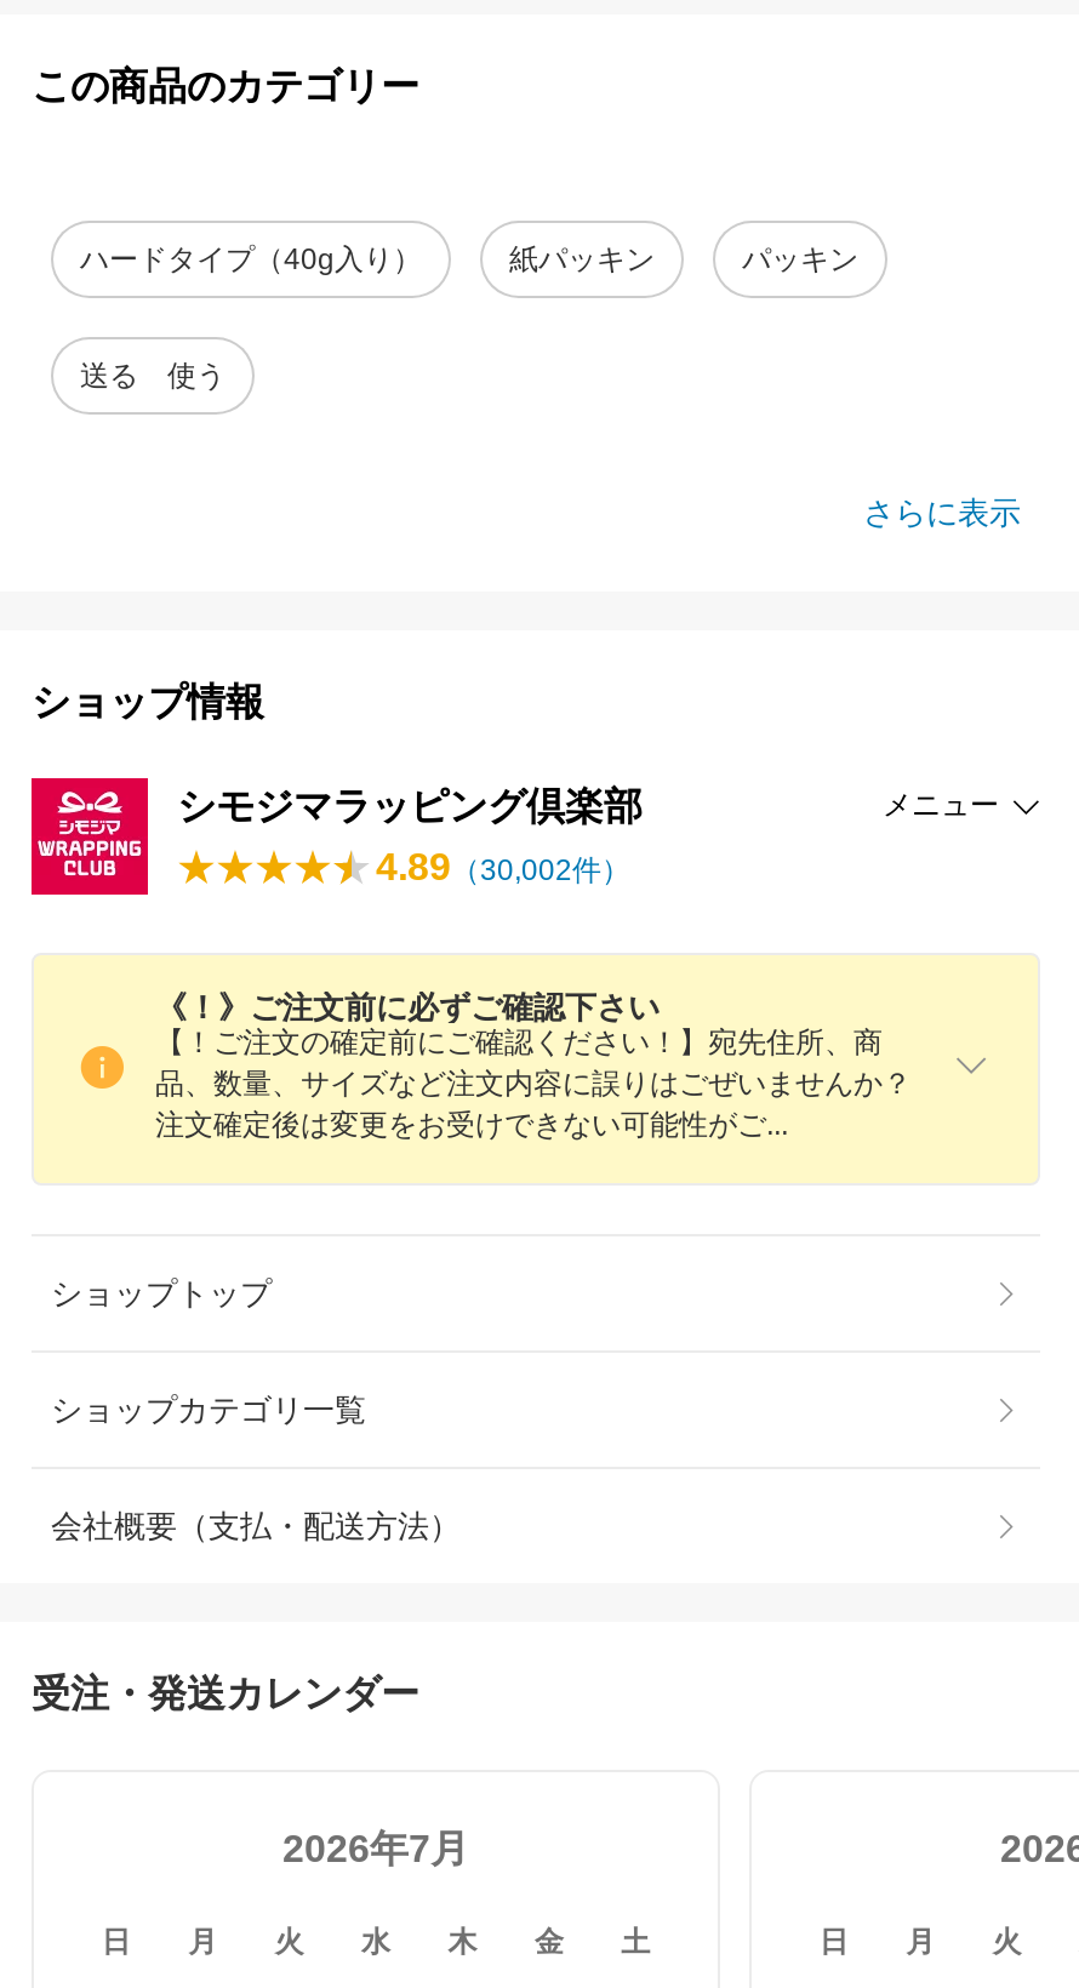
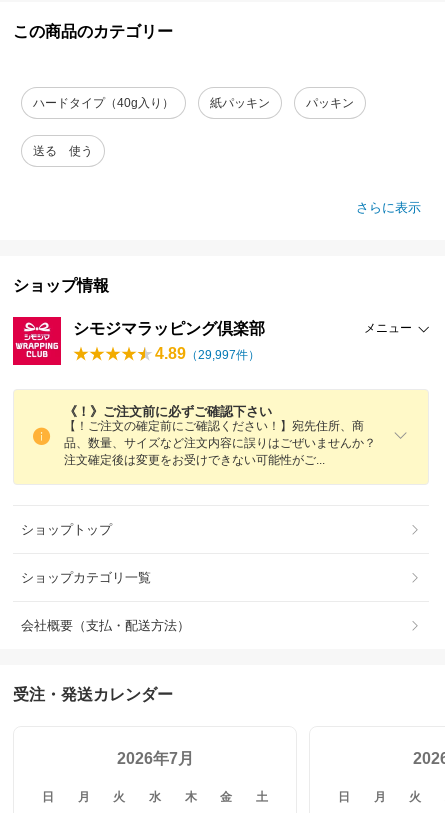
- 4.89（30,002件）
+ 4.89（29,997件）
